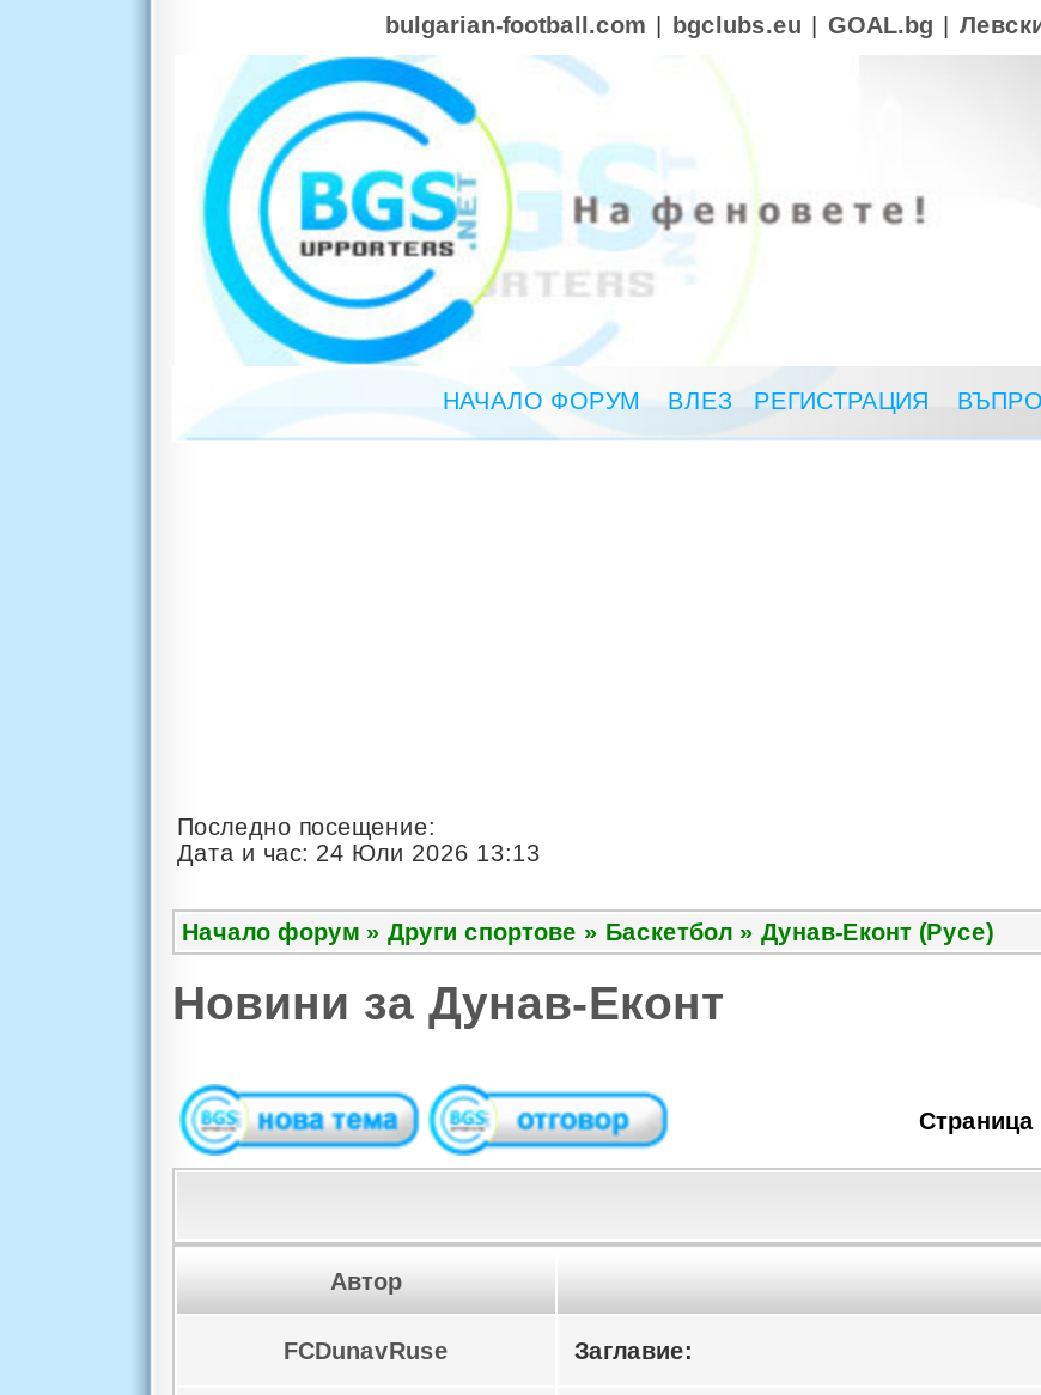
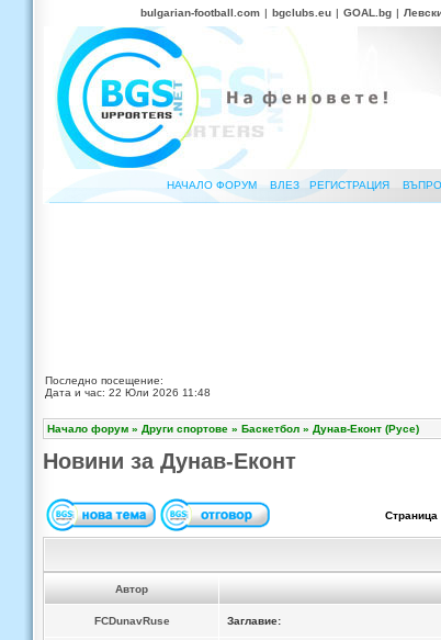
- Дата и час: 24 Юли 2026 13:13
+ Дата и час: 22 Юли 2026 11:48
